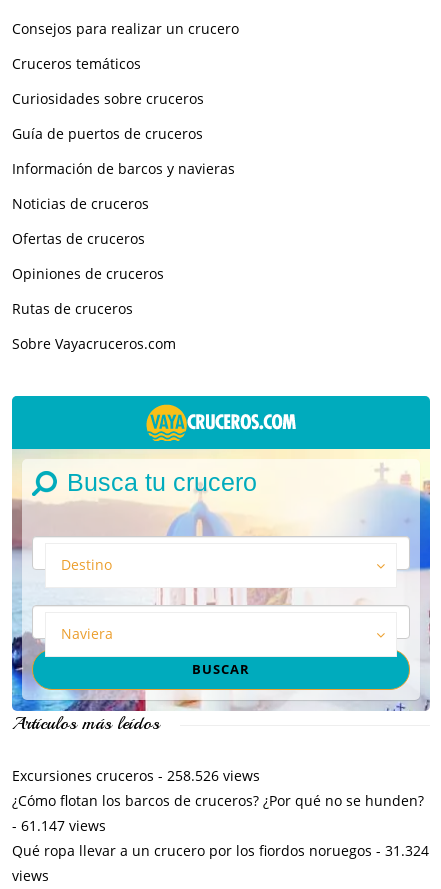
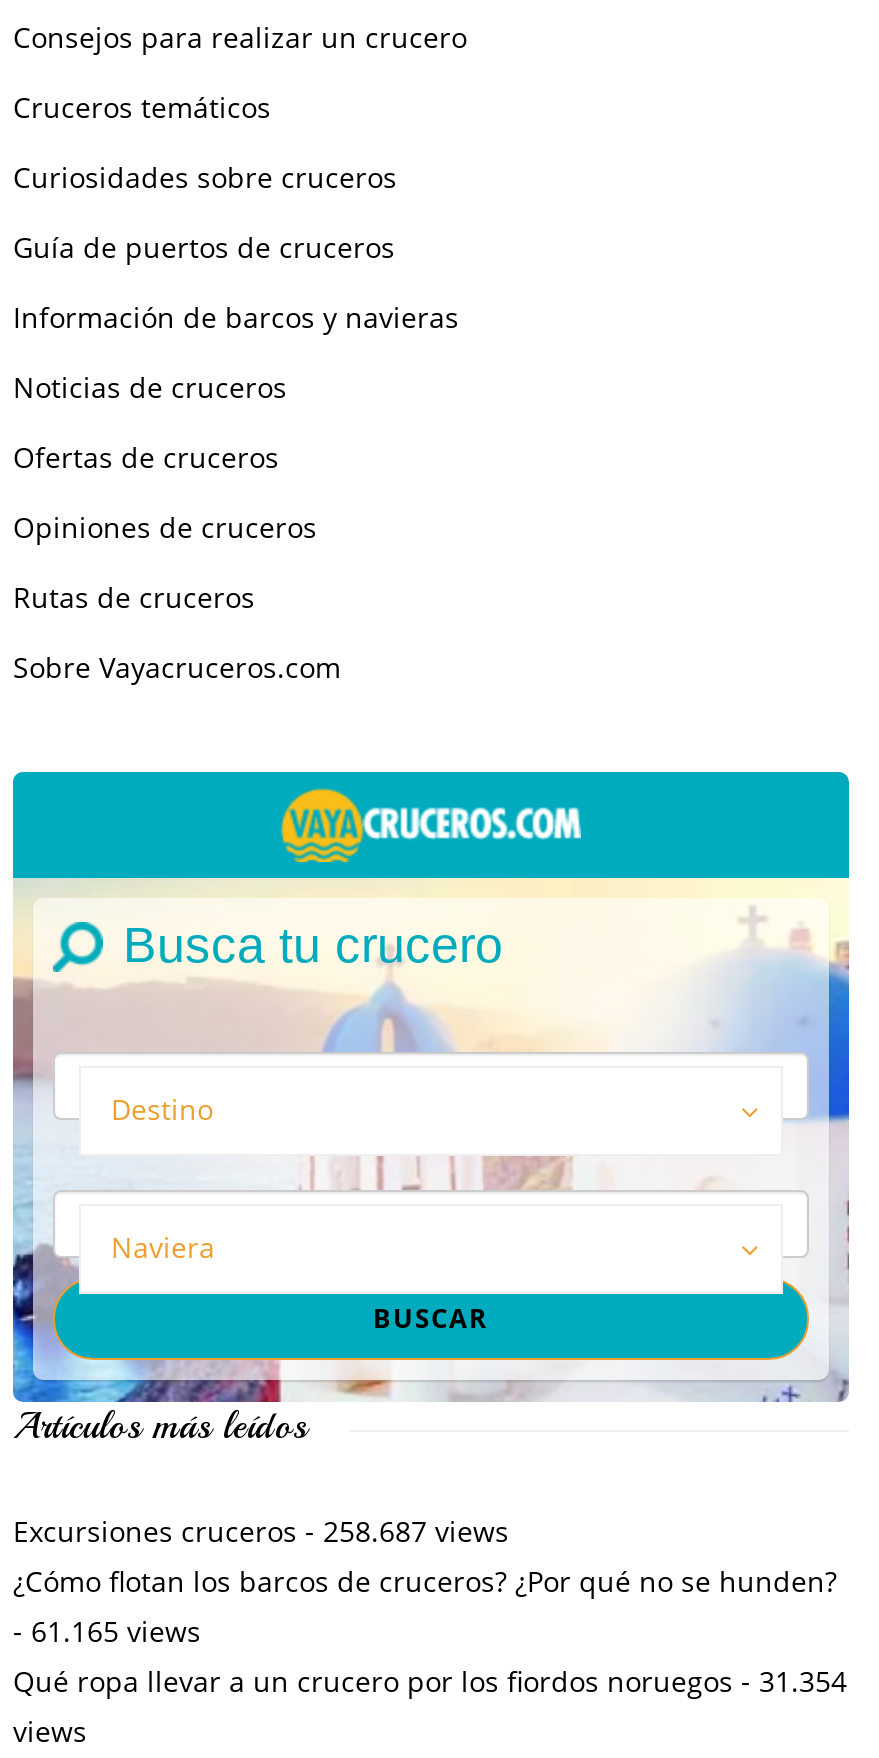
- Excursiones cruceros - 258.526 views
+ Excursiones cruceros - 258.687 views

- - 61.147 views
+ - 61.165 views

- Qué ropa llevar a un crucero por los fiordos noruegos - 31.324
+ Qué ropa llevar a un crucero por los fiordos noruegos - 31.354
